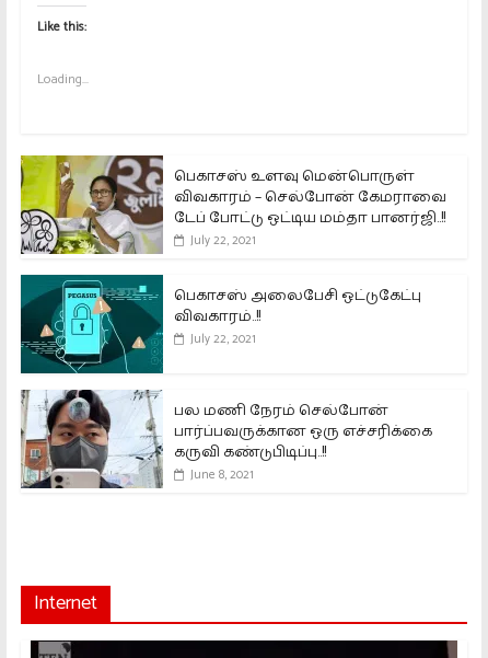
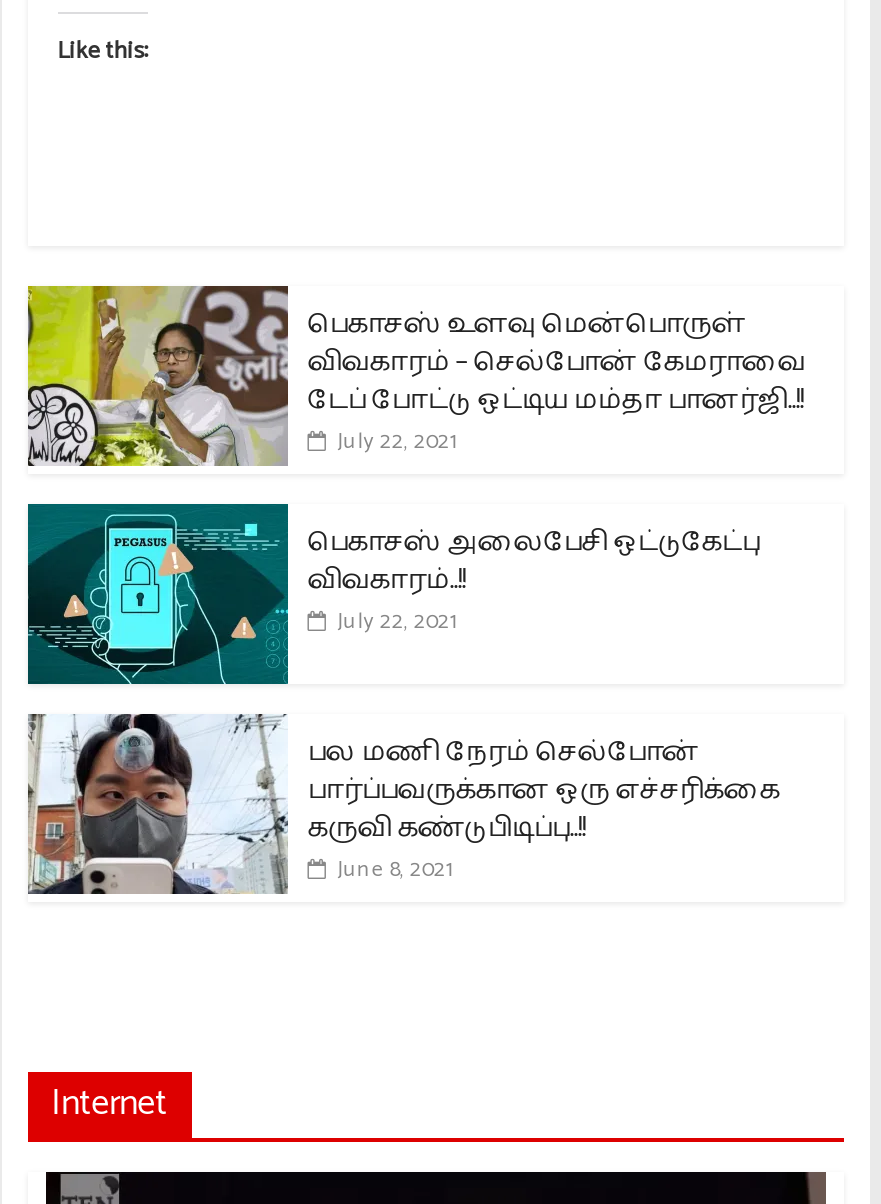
- Loading...
